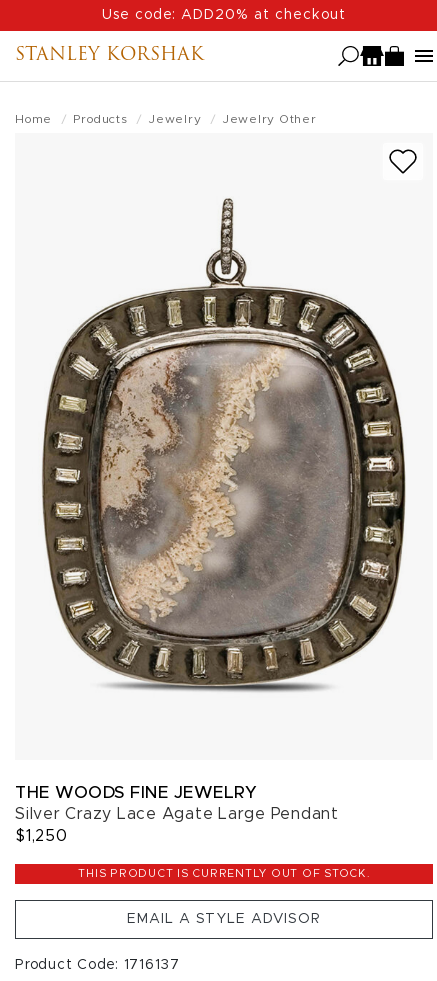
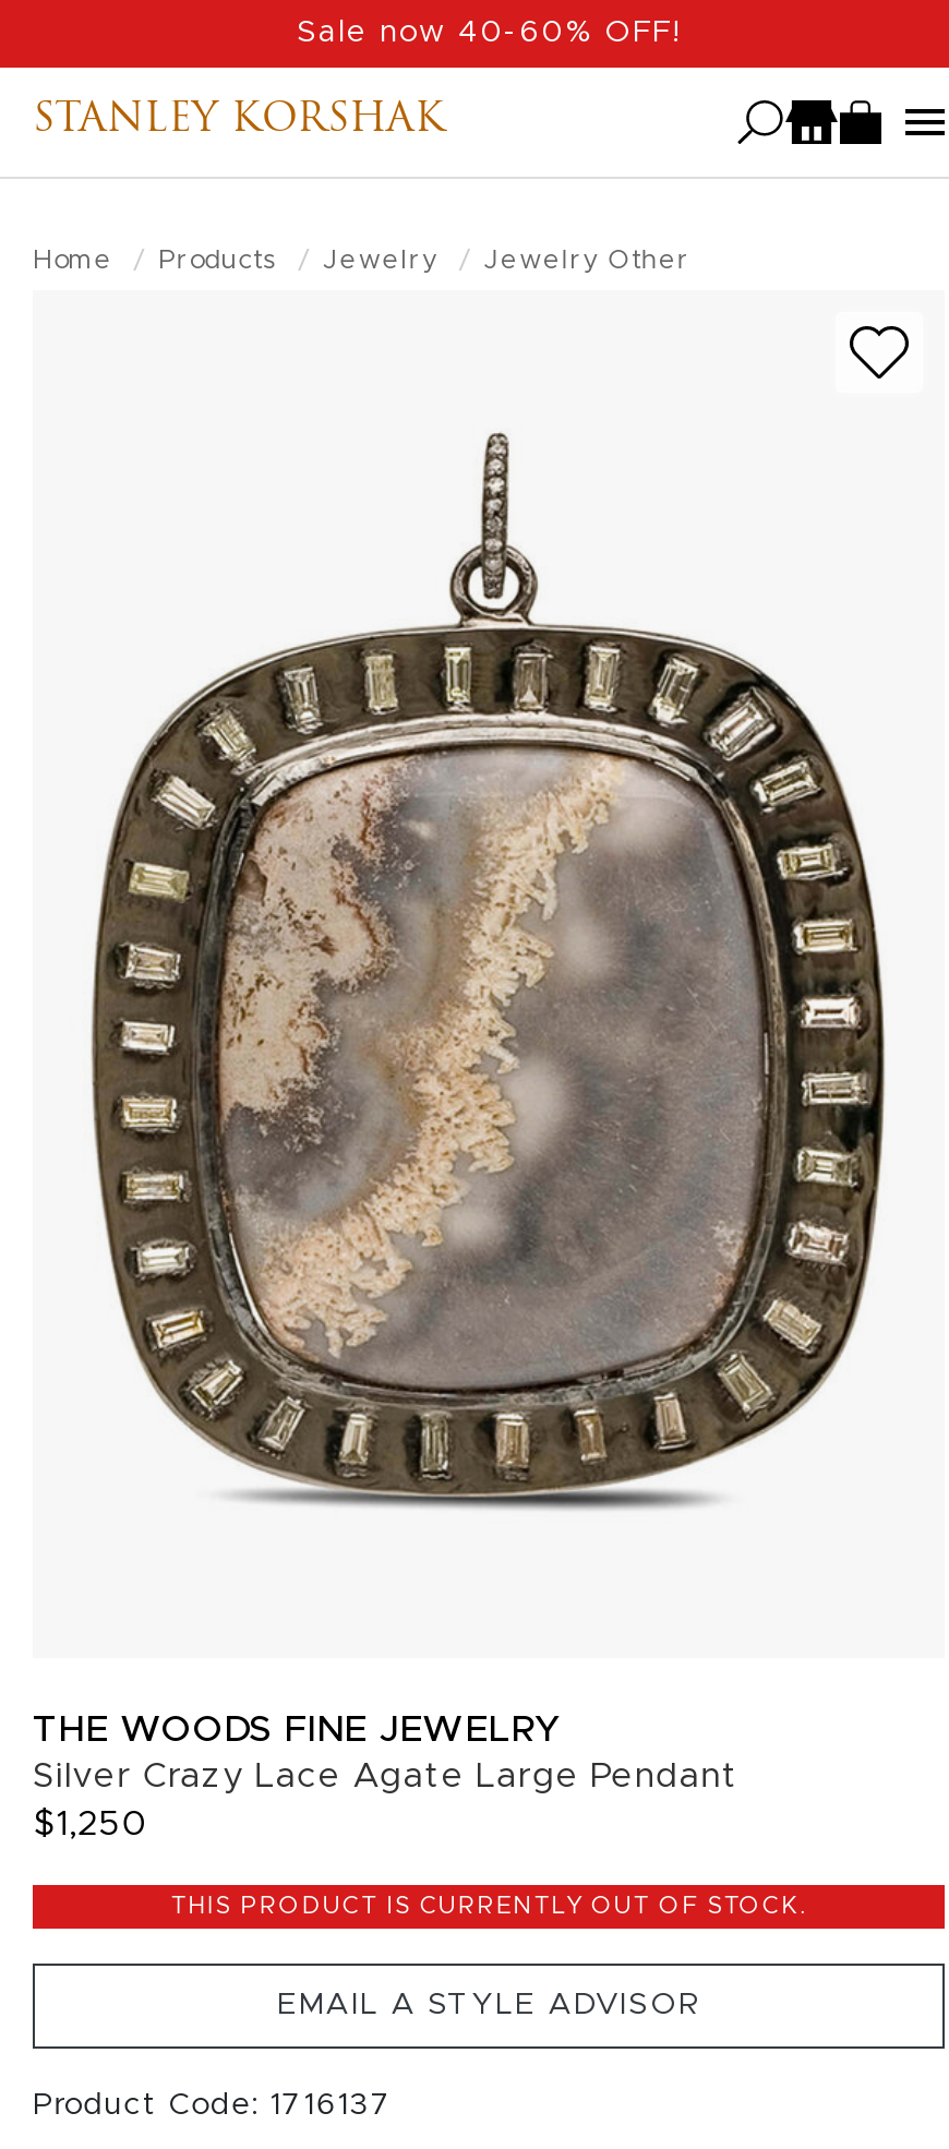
- Use code: ADD20% at checkout
+ Sale now 40-60% OFF!
